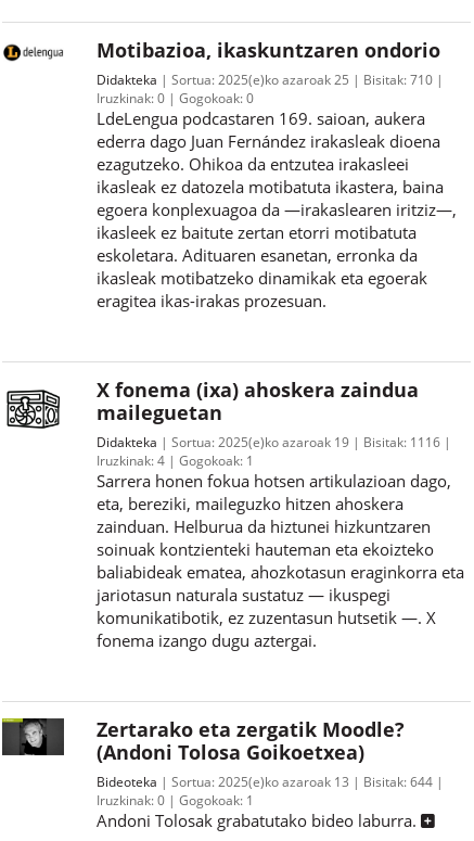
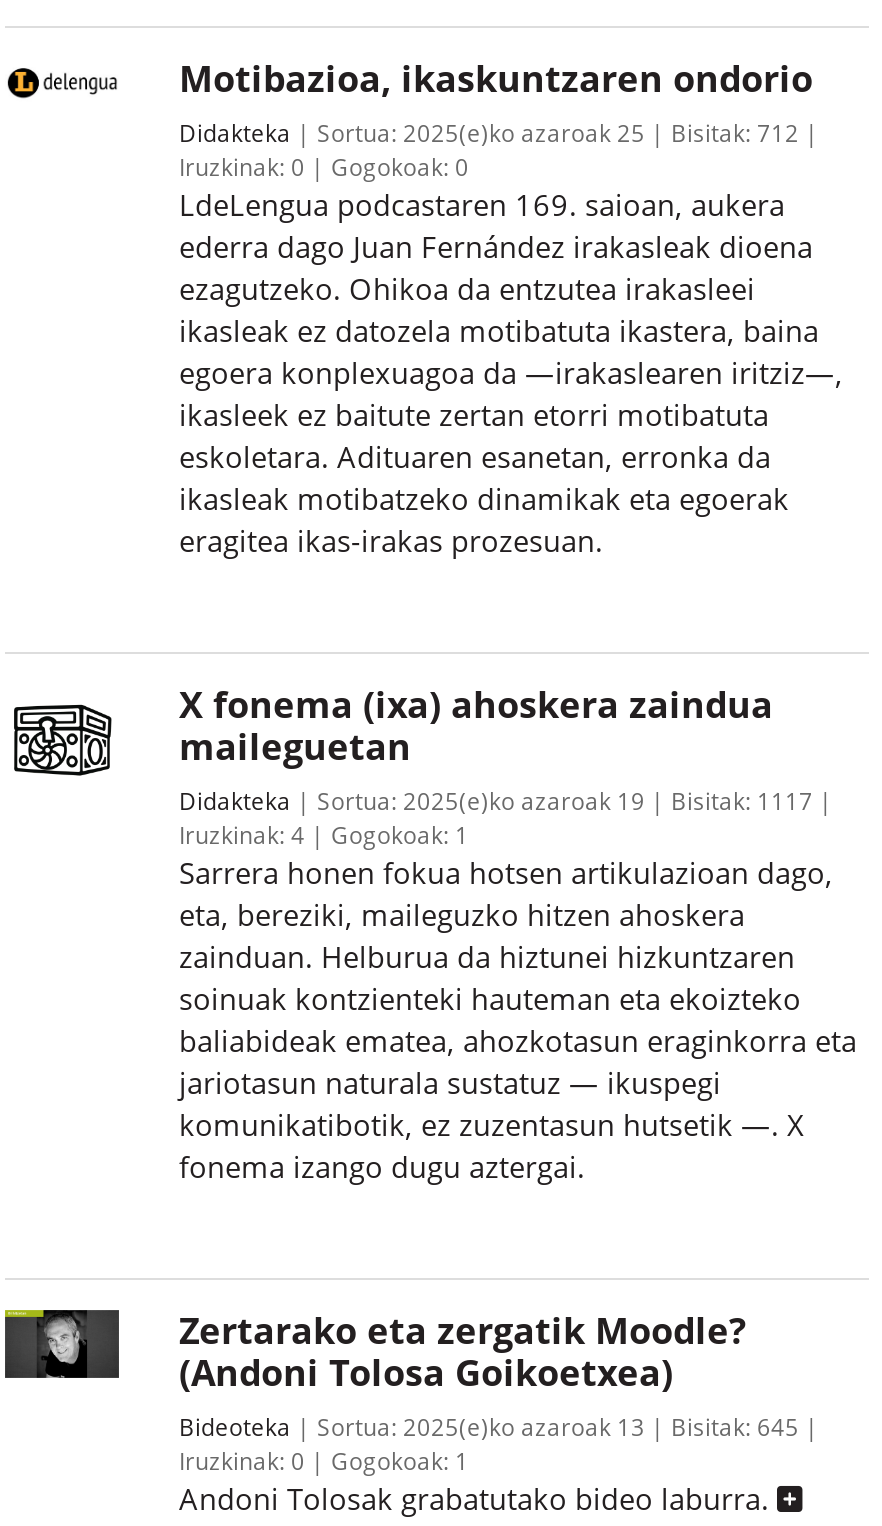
- Didakteka Sortua: 2025(e)ko azaroak 25 Bisitak: 710
+ Didakteka Sortua: 2025(e)ko azaroak 25 Bisitak: 712

- Didakteka Sortua: 2025(e)ko azaroak 19 Bisitak: 1116
+ Didakteka Sortua: 2025(e)ko azaroak 19 Bisitak: 1117

- Bideoteka Sortua: 2025(e)ko azaroak 13 Bisitak: 644
+ Bideoteka Sortua: 2025(e)ko azaroak 13 Bisitak: 645
